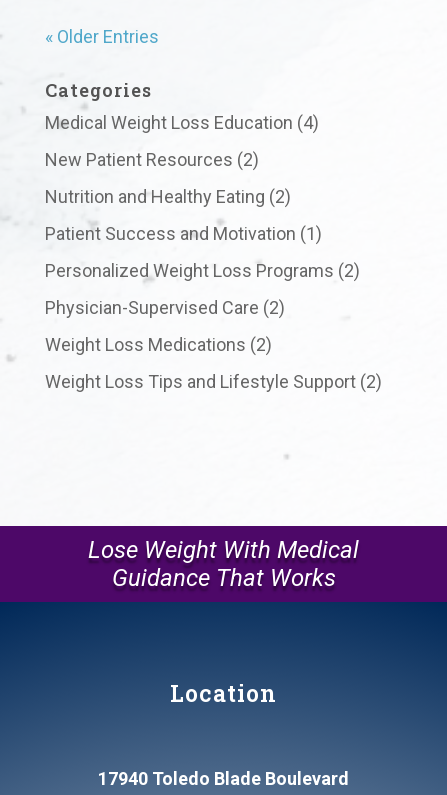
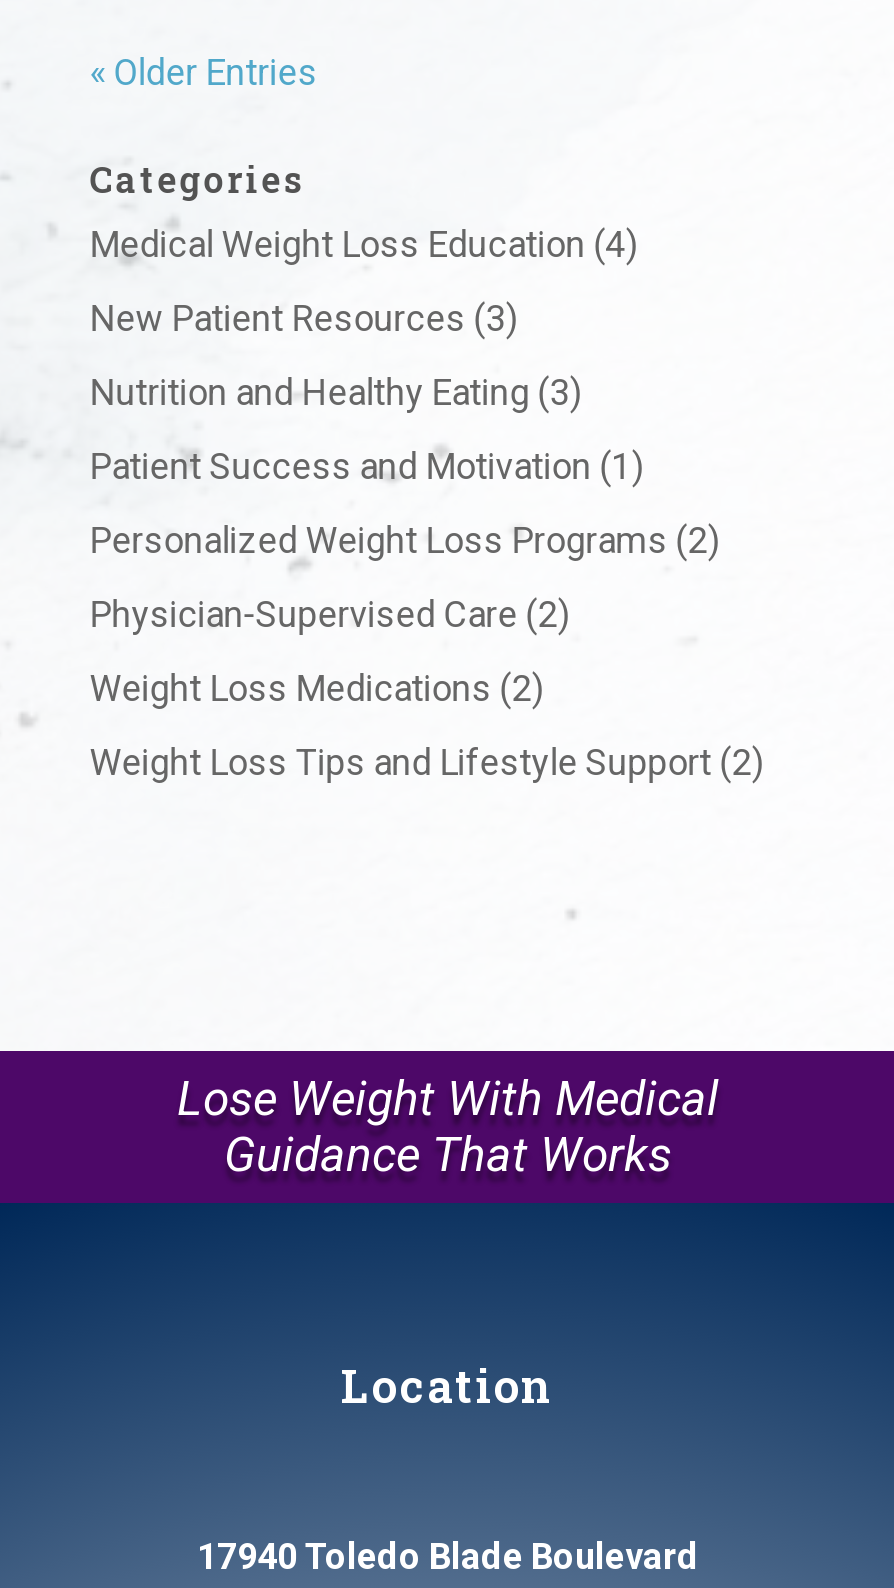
- New Patient Resources (2)
+ New Patient Resources (3)

- Nutrition and Healthy Eating (2)
+ Nutrition and Healthy Eating (3)
